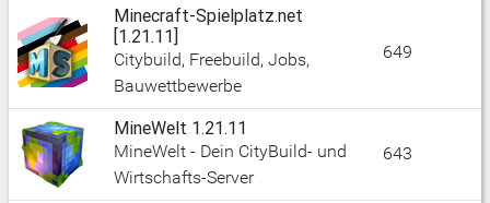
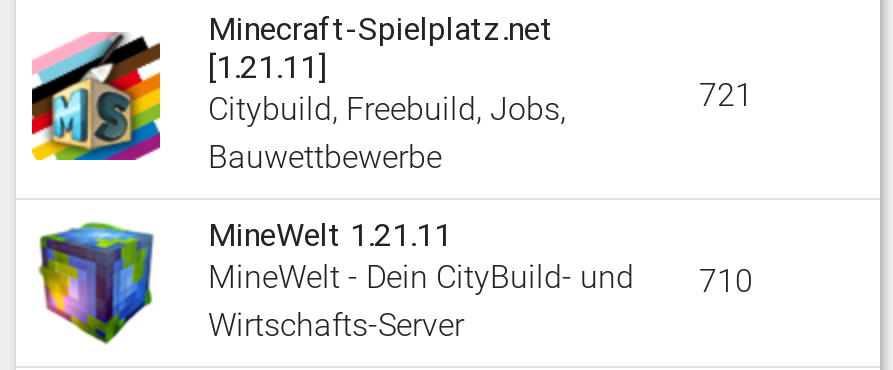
- 649
+ 721

- MineWelt - Dein CityBuild- und 643
+ MineWelt - Dein CityBuild- und 710
